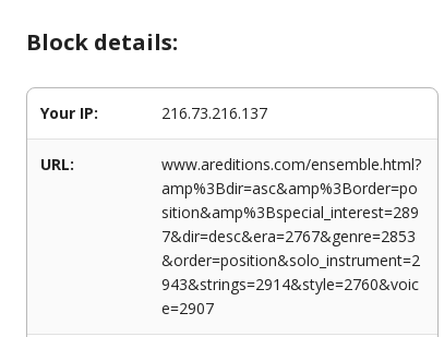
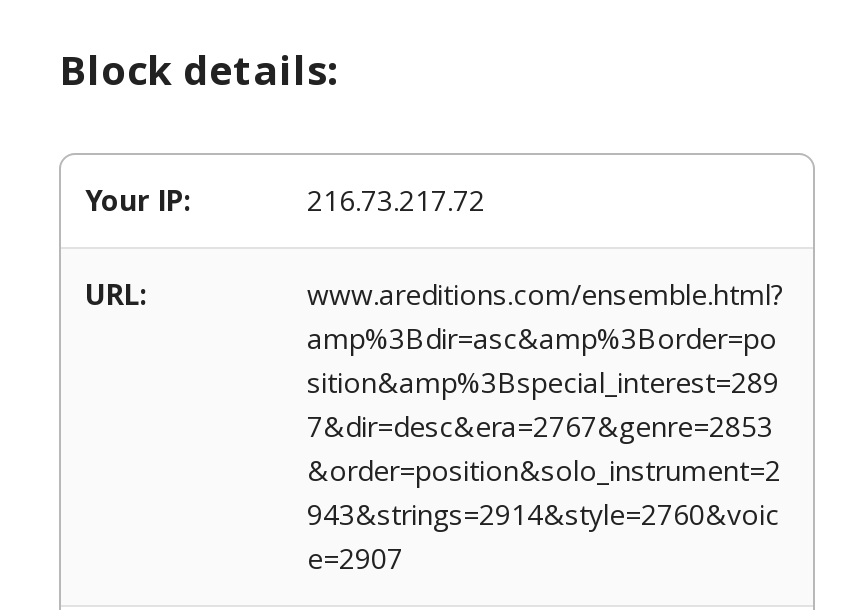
- 216.73.216.137
+ 216.73.217.72
